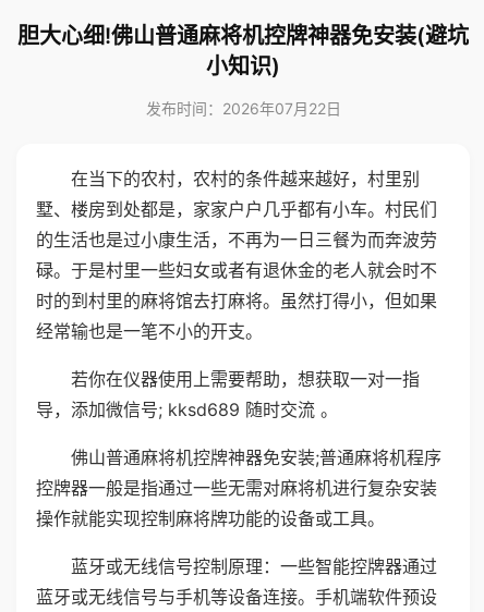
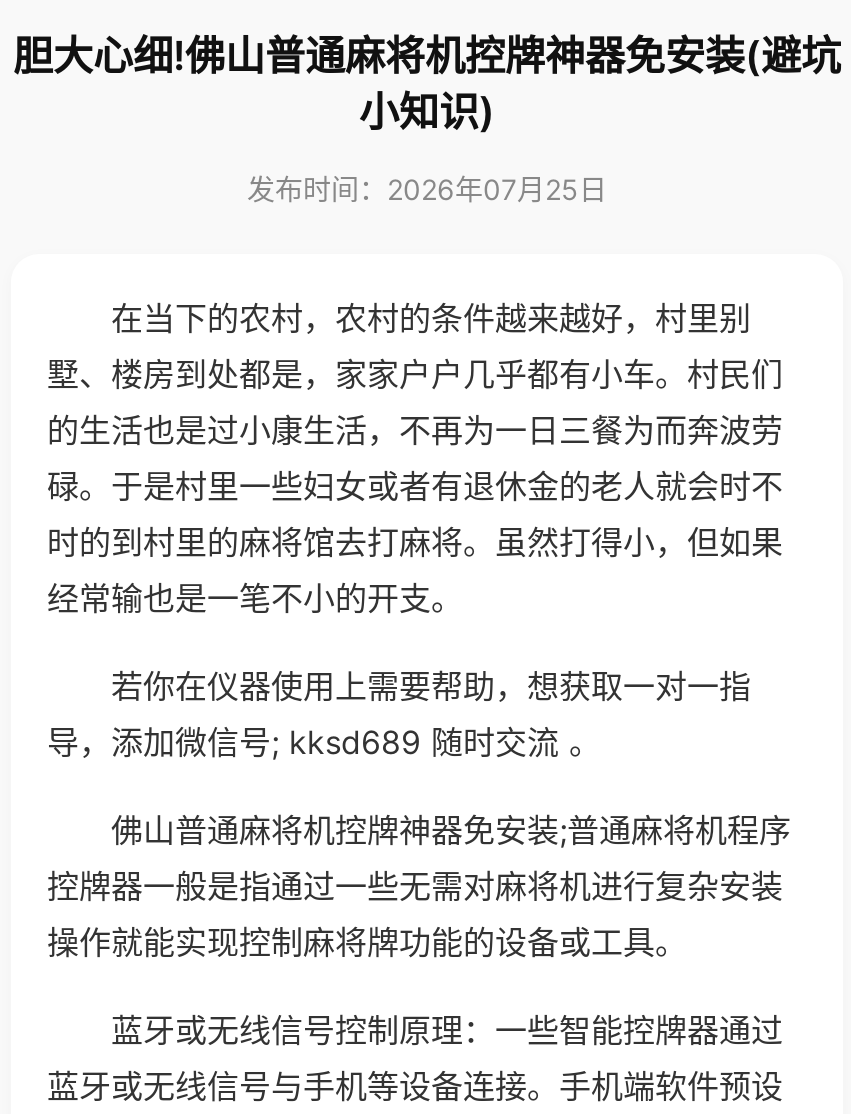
- 发布时间：2026年07月22日
+ 发布时间：2026年07月25日
